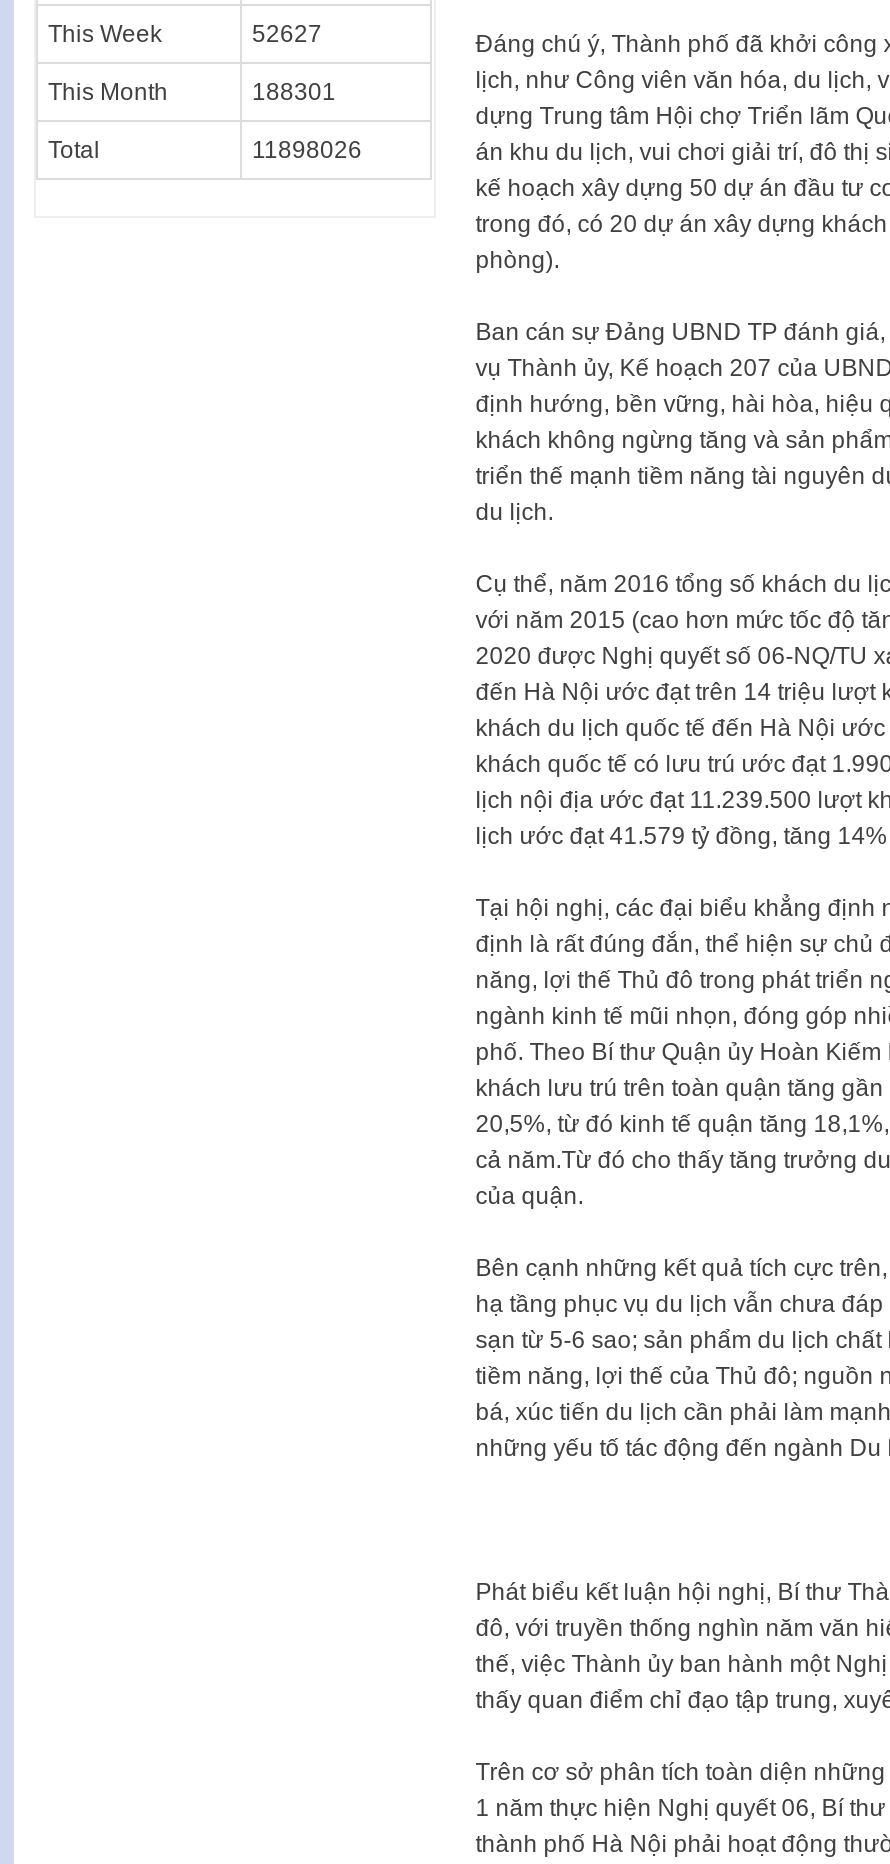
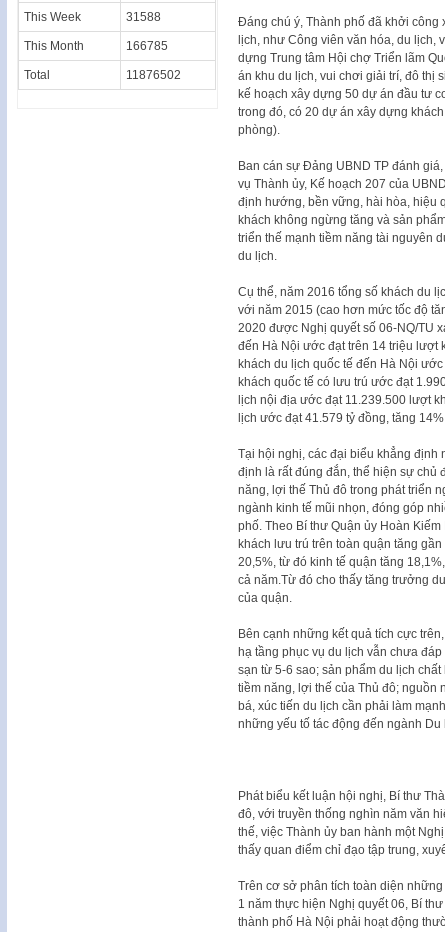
- 52627
+ 31588

- 188301
+ 166785

- 11898026
+ 11876502
